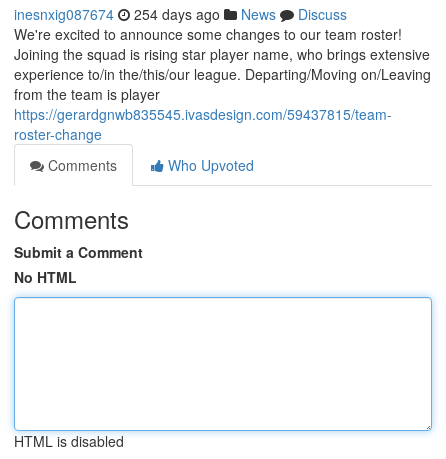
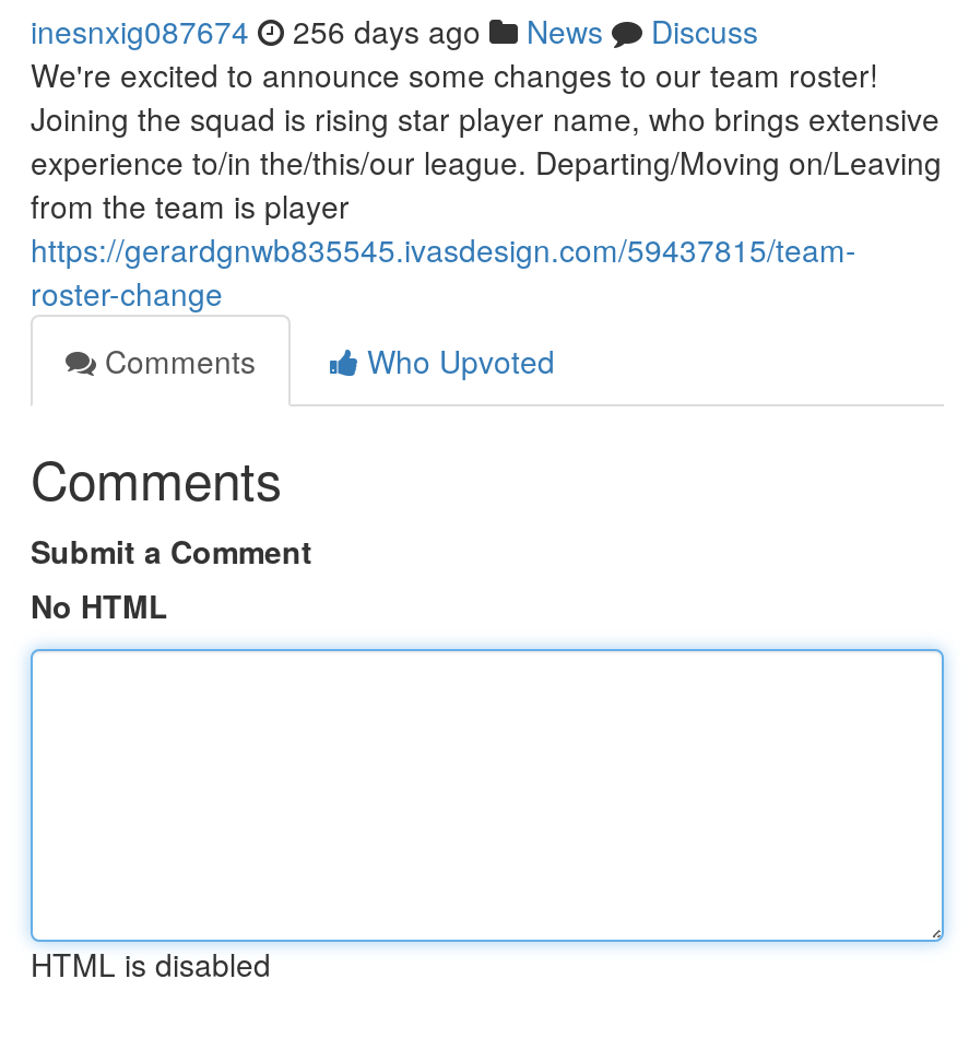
- inesnxig087674 254 days ago News Discuss
+ inesnxig087674 256 days ago News Discuss
